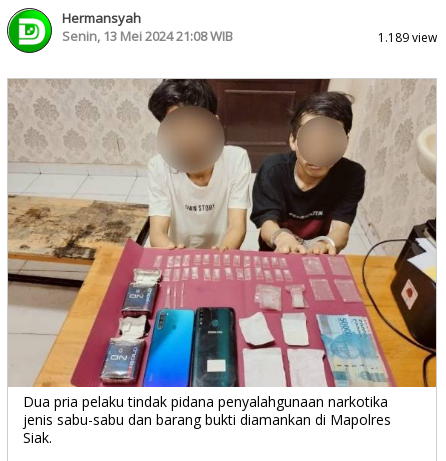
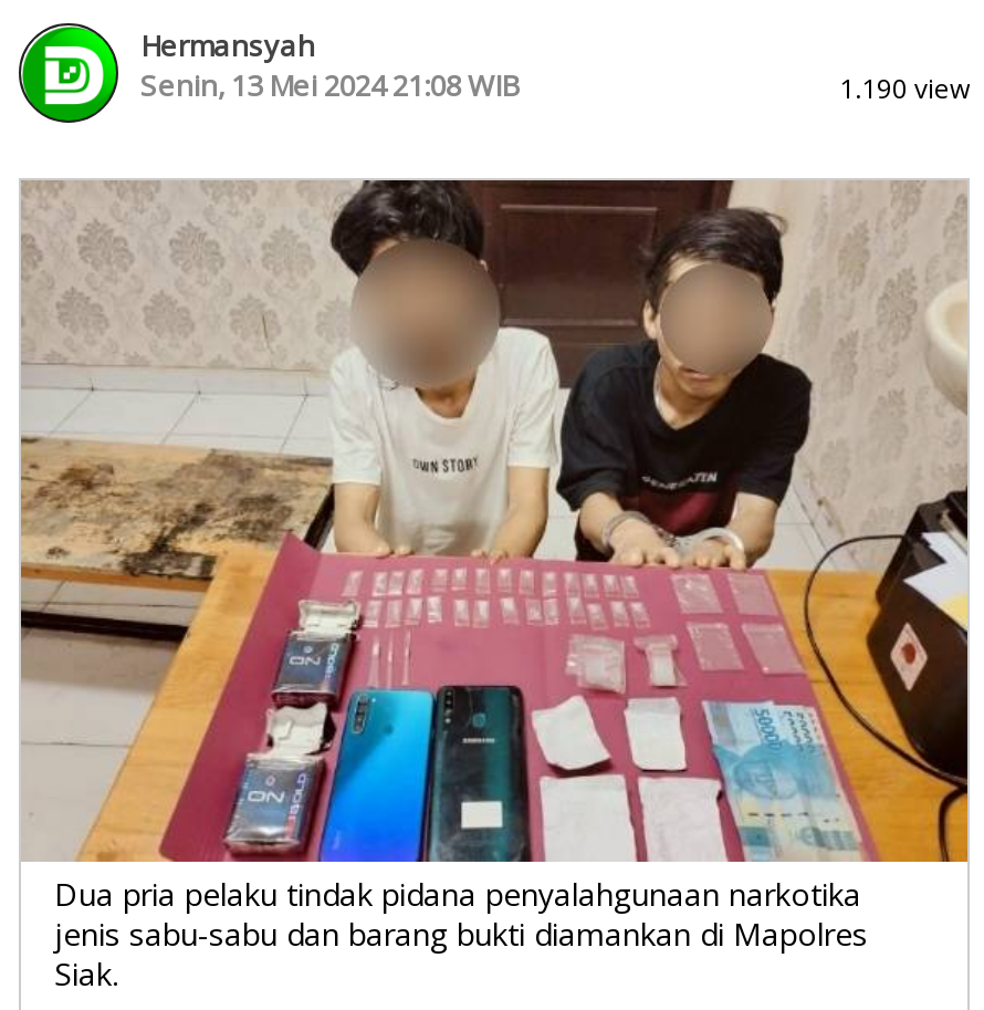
- 1.189 view
+ 1.190 view
